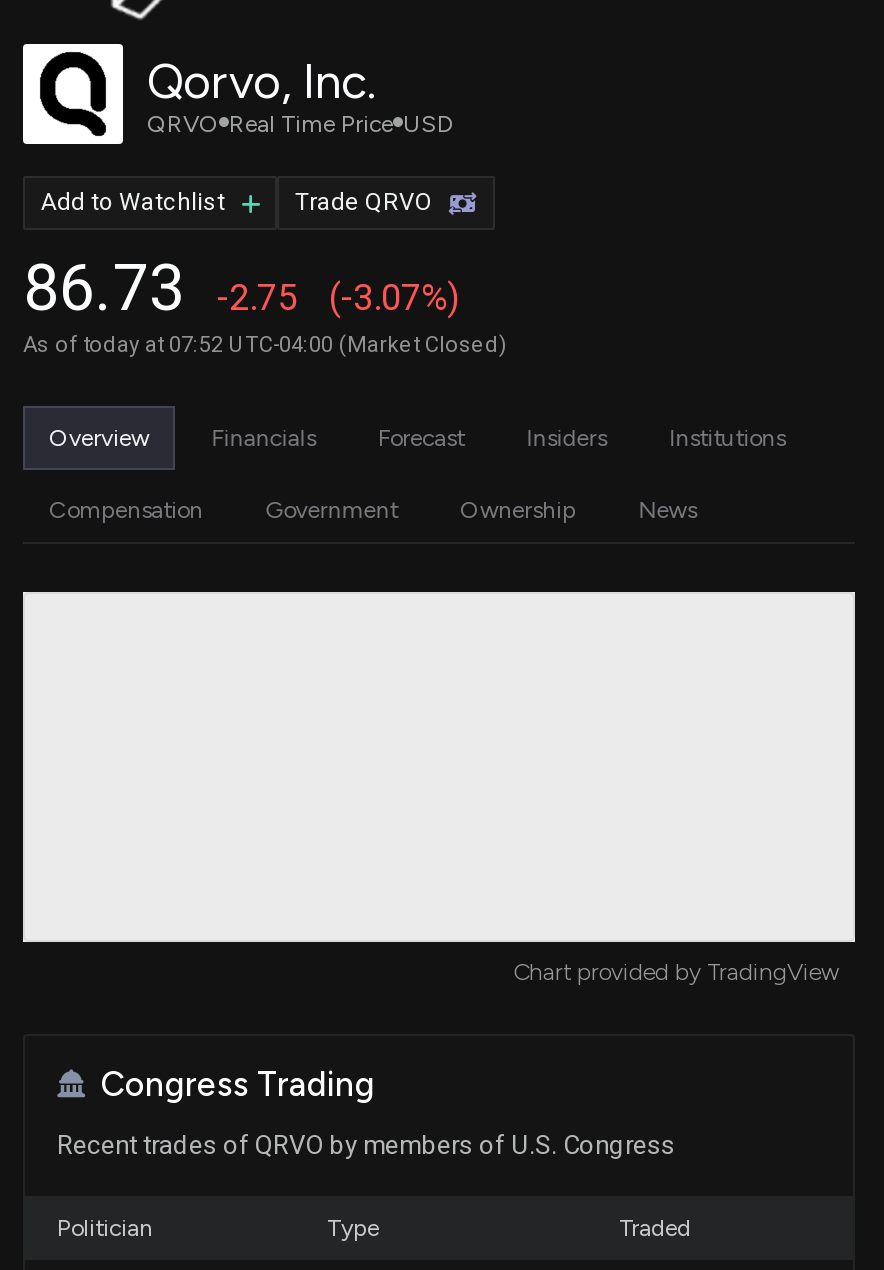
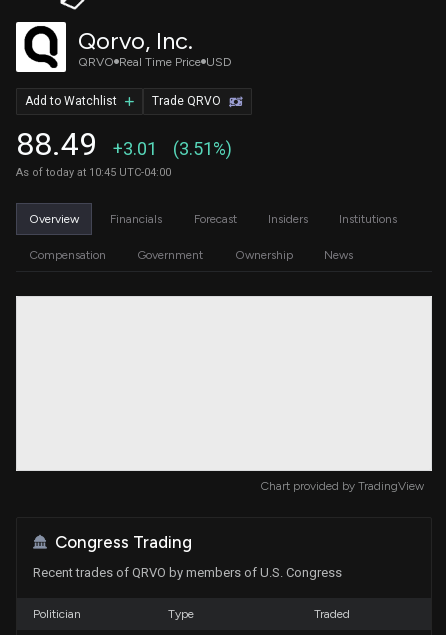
- 86.73
- -2.75
- (-3.07%)
- As of today at 07:52 UTC-04:00 (Market Closed)
+ 88.49
+ +3.01
+ (3.51%)
+ As of today at 10:45 UTC-04:00
